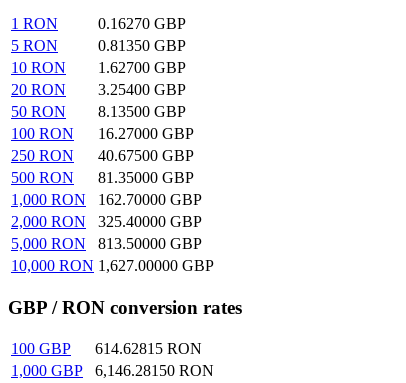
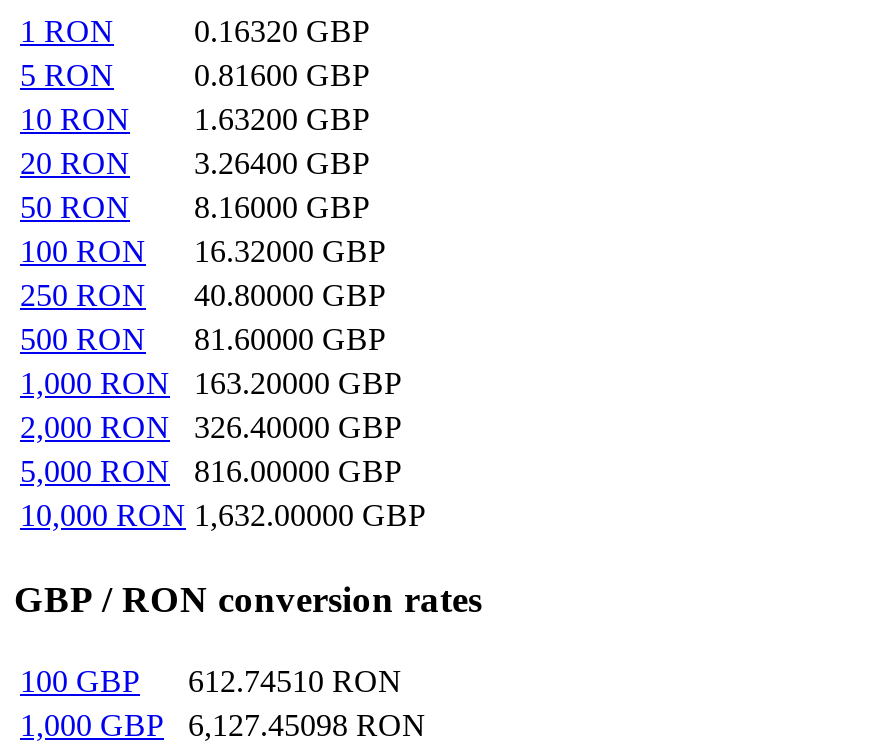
- 0.16270 GBP
+ 0.16320 GBP

- 0.81350 GBP
+ 0.81600 GBP

- 10 RON 1.62700 GBP
+ 10 RON 1.63200 GBP

- 20 RON 3.25400 GBP
+ 20 RON 3.26400 GBP

- 50 RON 8.13500 GBP
+ 50 RON 8.16000 GBP

- 100 RON 16.27000 GBP
+ 100 RON 16.32000 GBP

- 250 RON 40.67500 GBP
+ 250 RON 40.80000 GBP

- 500 RON 81.35000 GBP
+ 500 RON 81.60000 GBP

- 1,000 RON 162.70000 GBP
+ 1,000 RON 163.20000 GBP

- 2,000 RON 325.40000 GBP
+ 2,000 RON 326.40000 GBP

- 5,000 RON 813.50000 GBP
+ 5,000 RON 816.00000 GBP

- 10,000 RON 1,627.00000 GBP
+ 10,000 RON 1,632.00000 GBP

- 100 GBP 614.62815 RON
+ 100 GBP 612.74510 RON

- 1,000 GBP 6,146.28150 RON
+ 1,000 GBP 6,127.45098 RON
